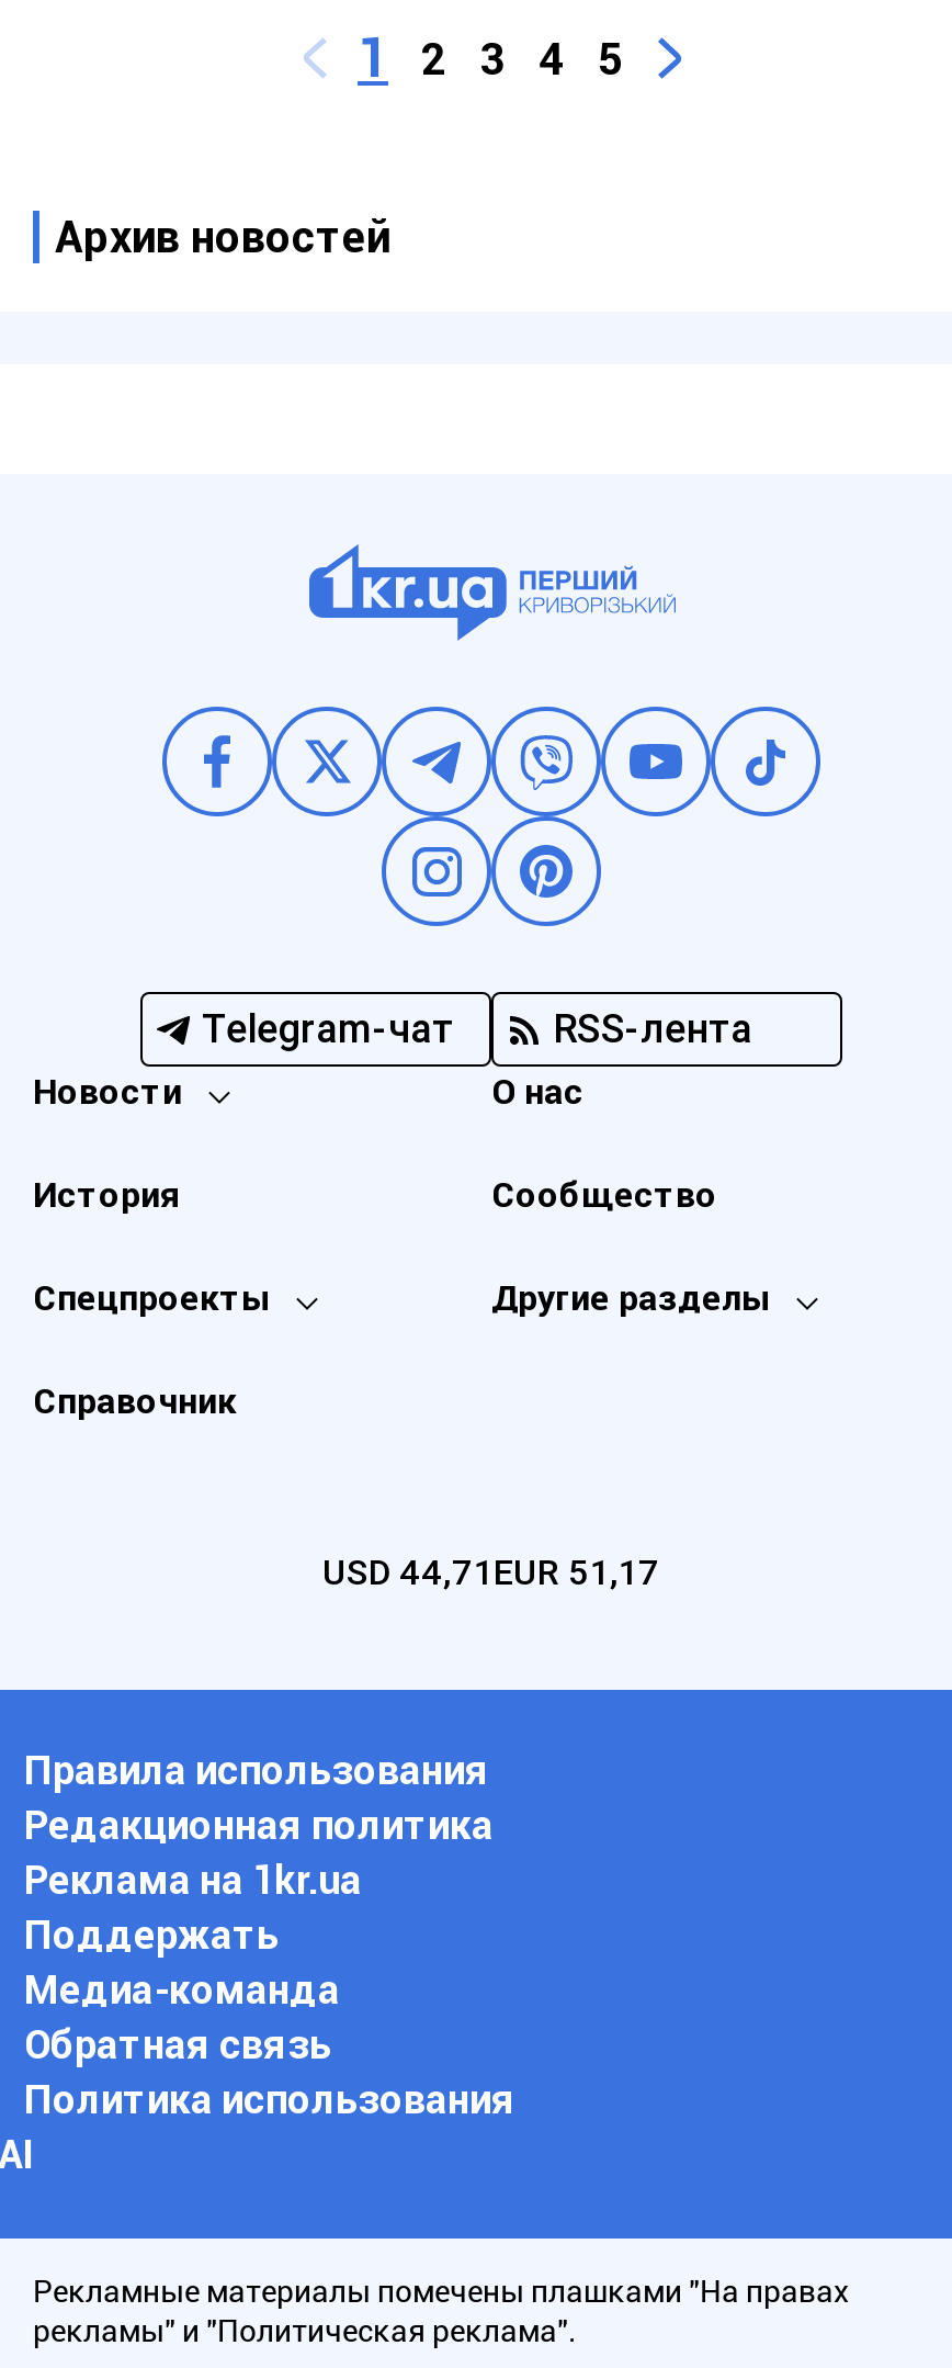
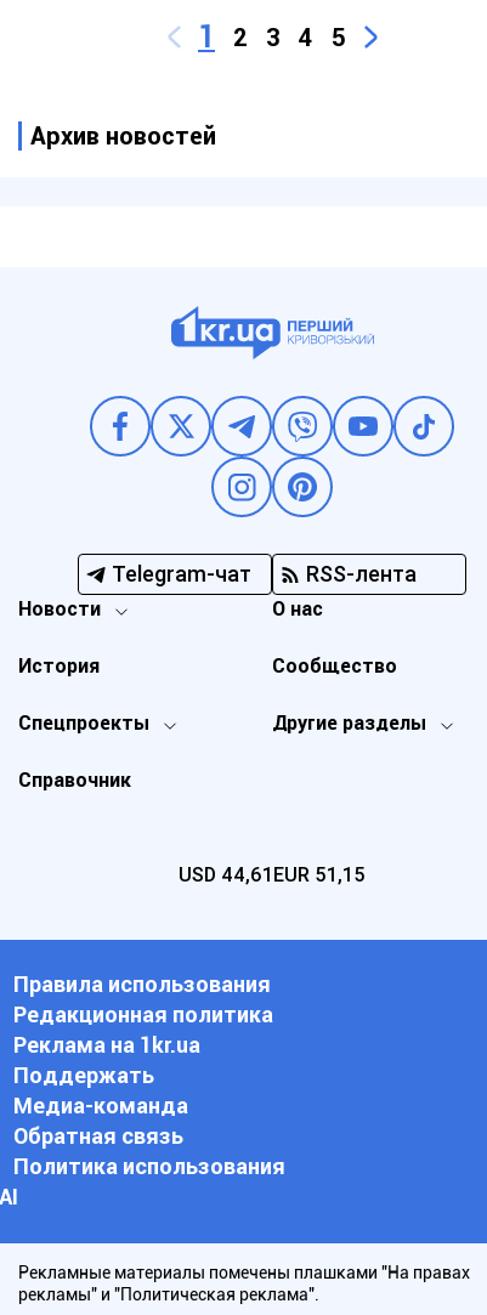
- USD 44,71 EUR 51,17
+ USD 44,61 EUR 51,15
